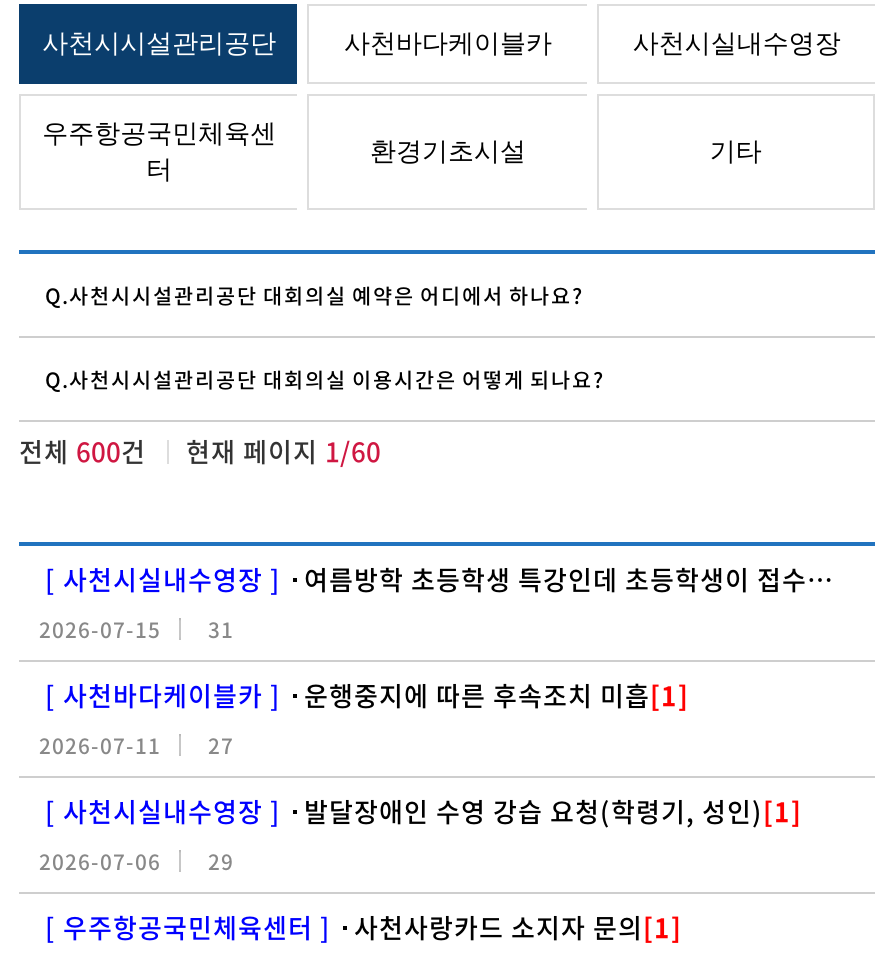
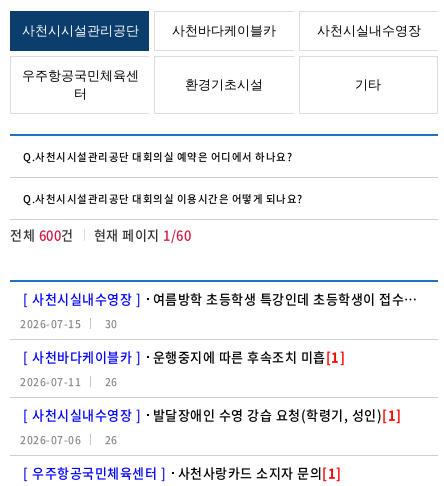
- 2026-07-15 31
+ 2026-07-15 30

- 2026-07-11 27
+ 2026-07-11 26

- 2026-07-06 29
+ 2026-07-06 26
